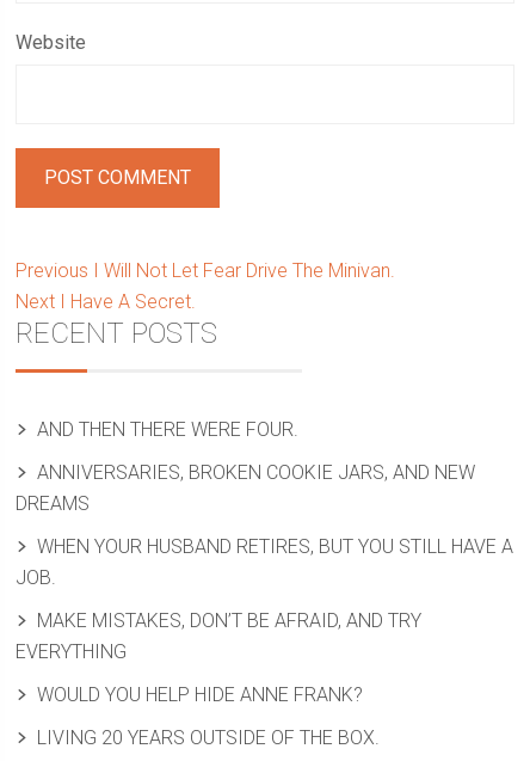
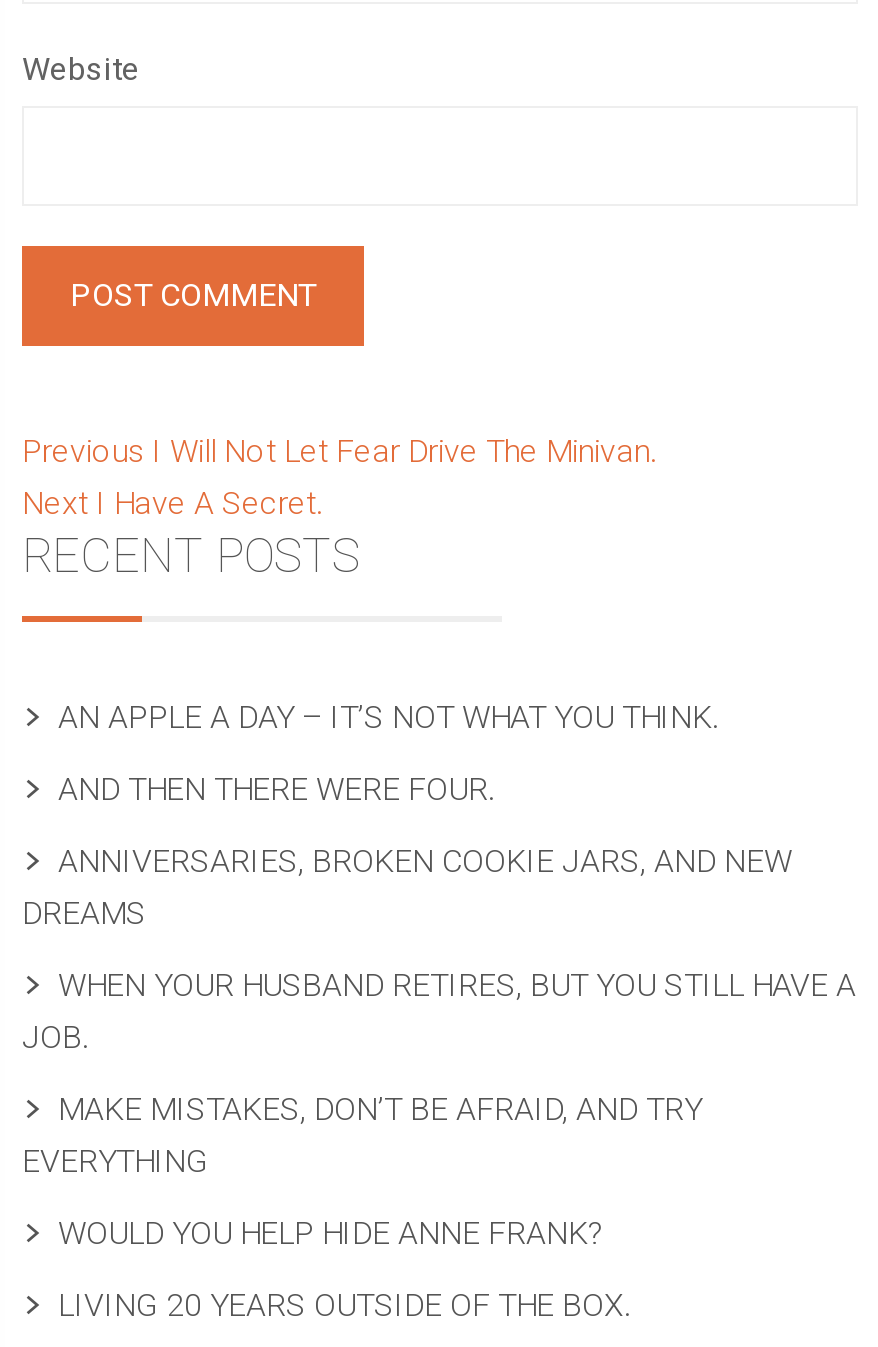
+ AN APPLE A DAY – IT’S NOT WHAT YOU THINK.
